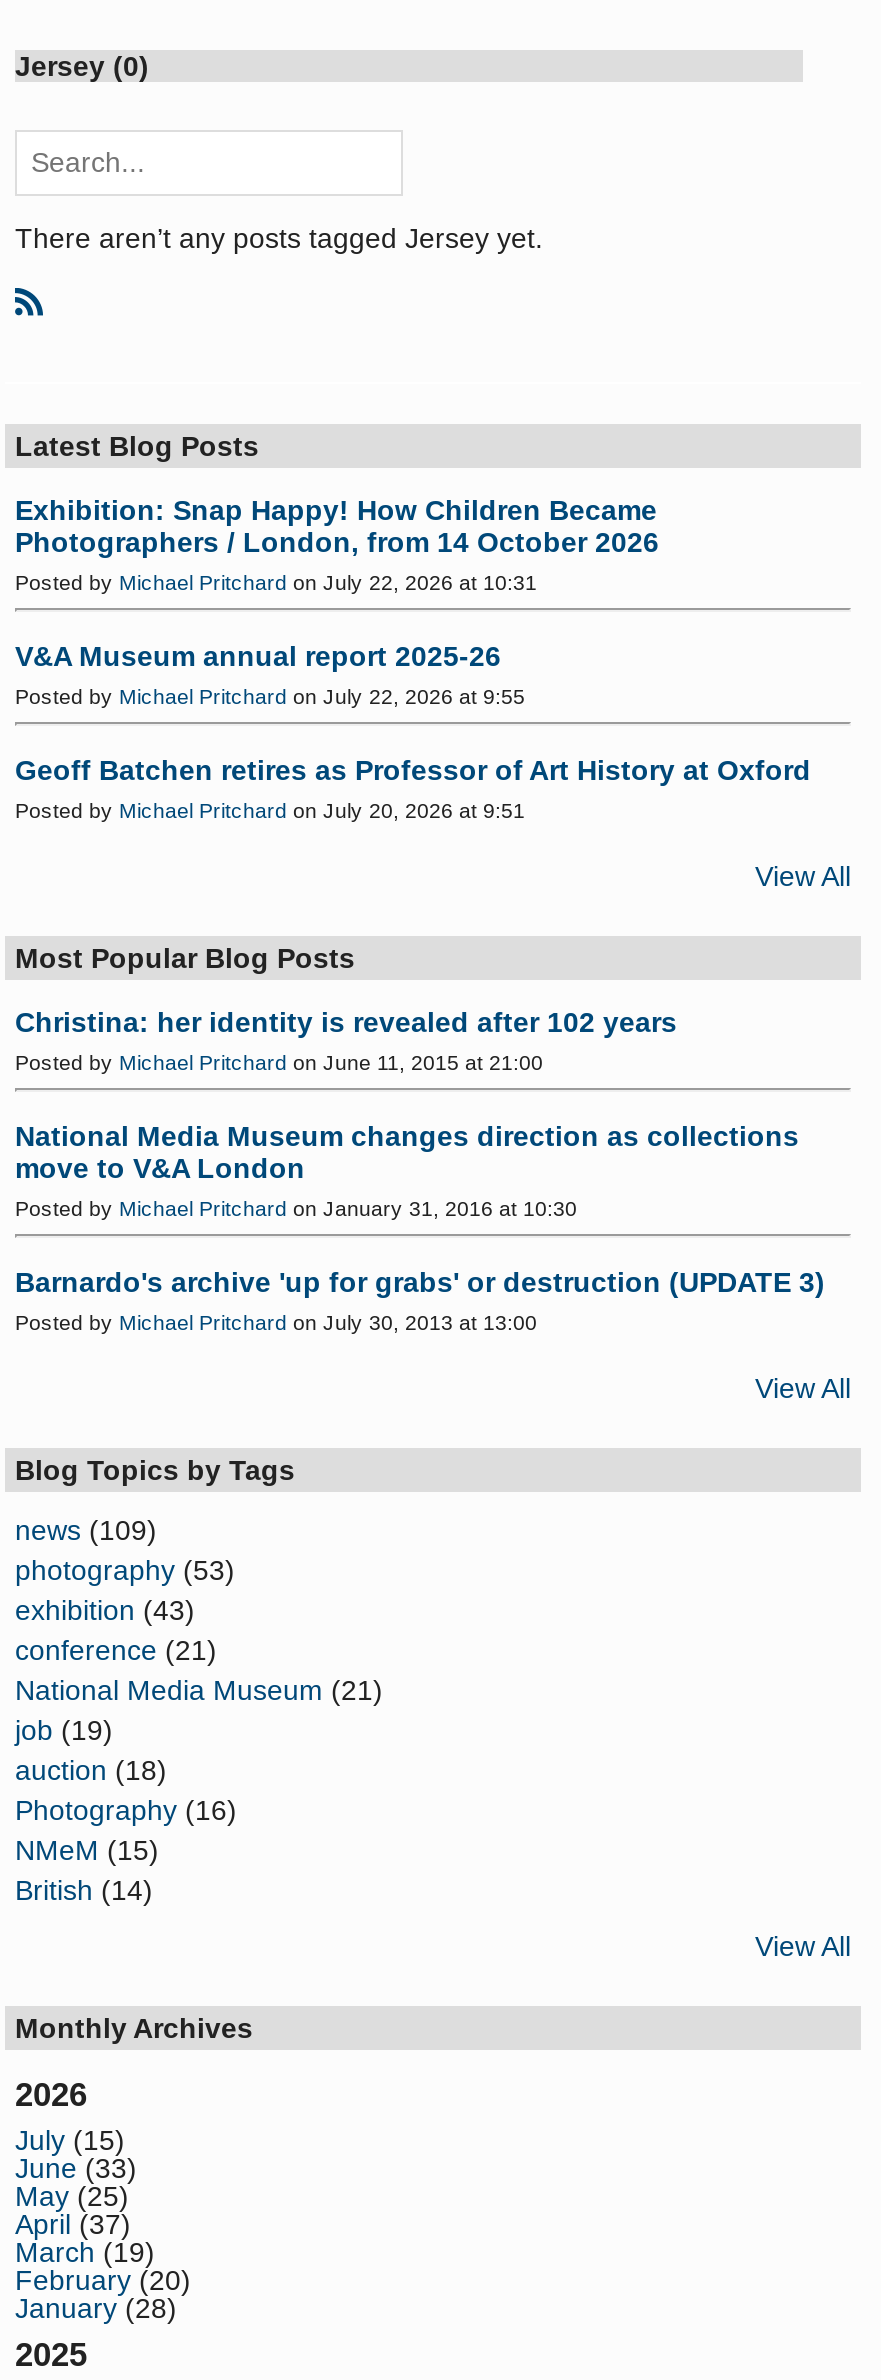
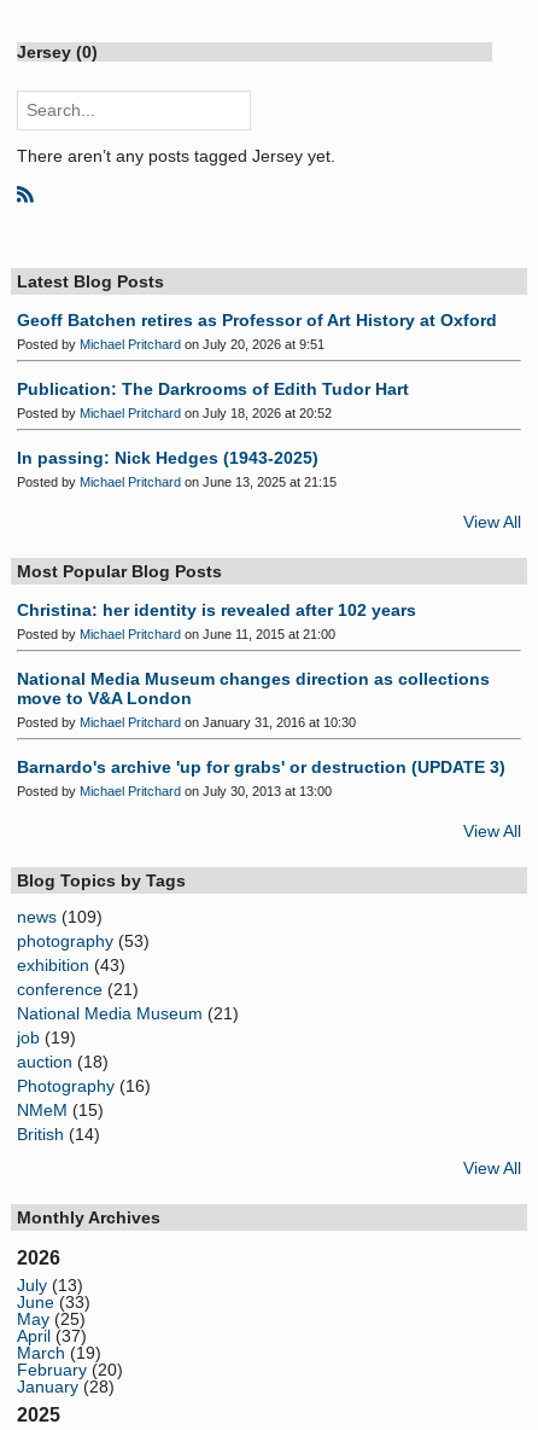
- Exhibition: Snap Happy! How Children Became
- Photographers / London, from 14 October 2026
- Posted by Michael Pritchard on July 22, 2026 at 10:31
- V&A Museum annual report 2025-26
- Posted by Michael Pritchard on July 22, 2026 at 9:55

moved up: Geoff Batchen retires as Professor of Art History at Oxford | Posted by Michael Pritchard on July 20, 2026 at 9:51

+ Publication: The Darkrooms of Edith Tudor Hart
+ Posted by Michael Pritchard on July 18, 2026 at 20:52
+ In passing: Nick Hedges (1943-2025)
+ Posted by Michael Pritchard on June 13, 2025 at 21:15

- July (15)
+ July (13)
